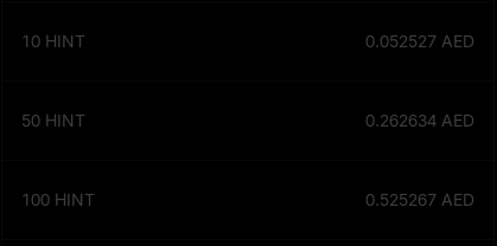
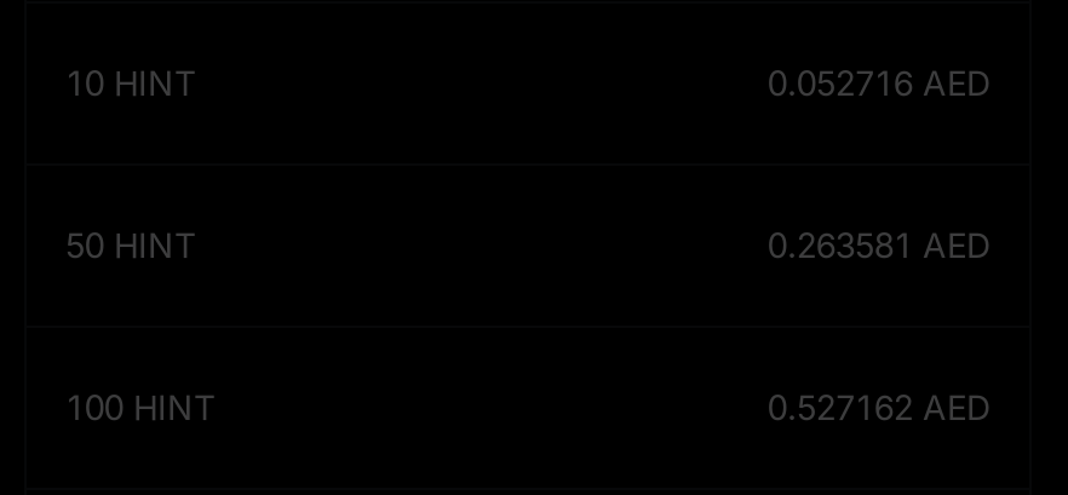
- 0.052527 AED
+ 0.052716 AED

- 0.262634 AED
+ 0.263581 AED

- 0.525267 AED
+ 0.527162 AED
